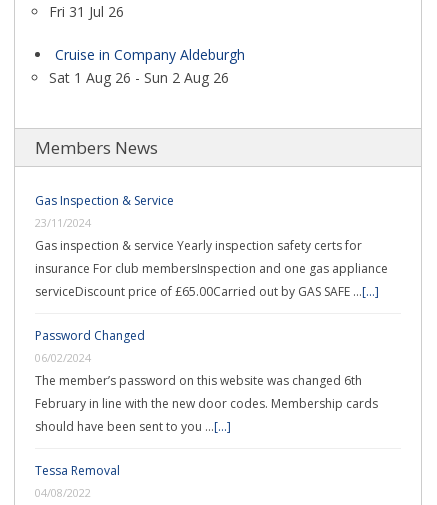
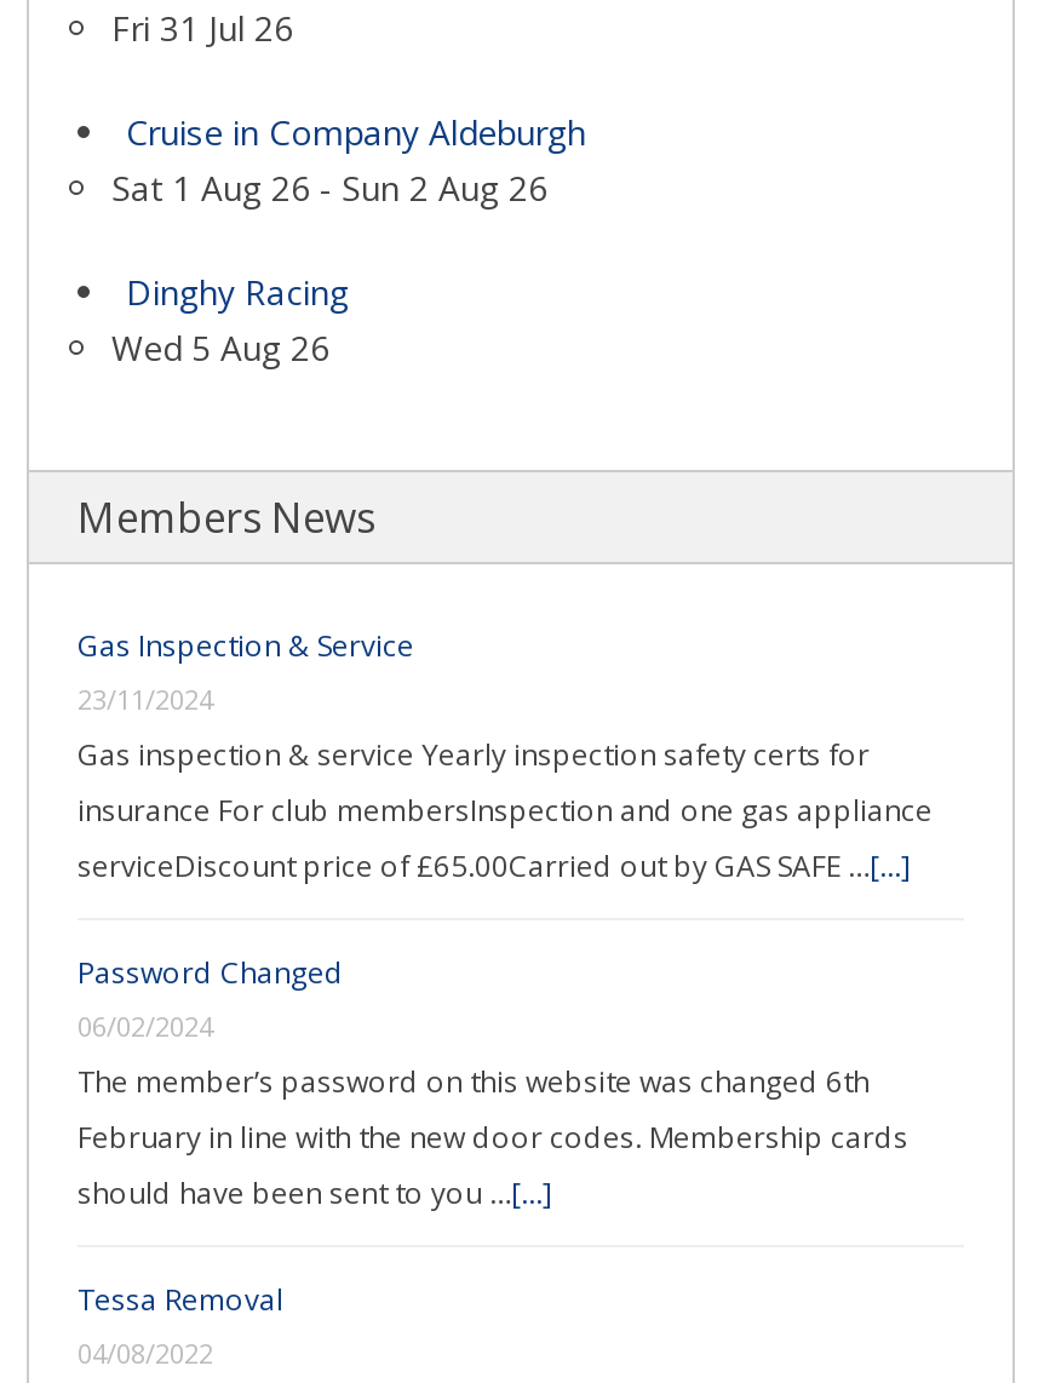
+ Dinghy Racing
+ Wed 5 Aug 26
